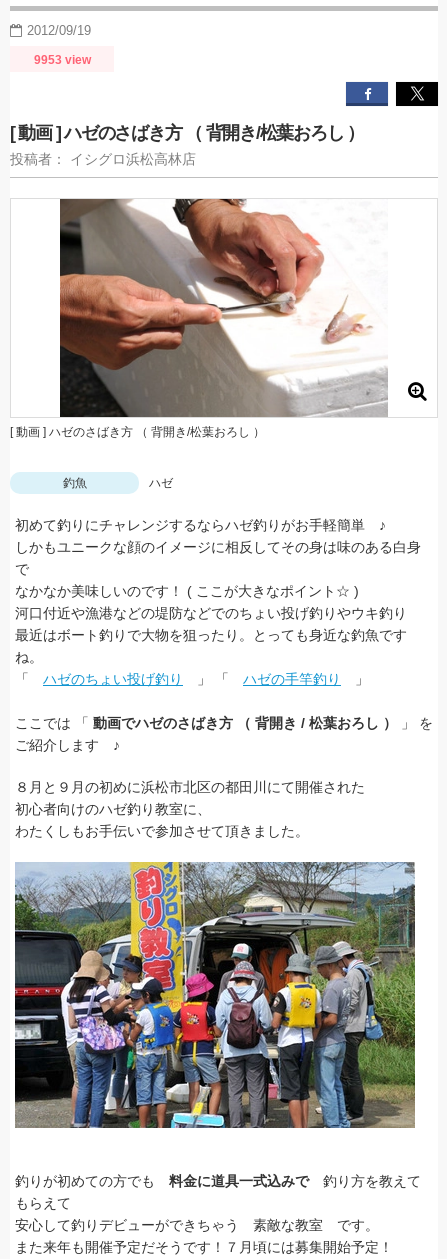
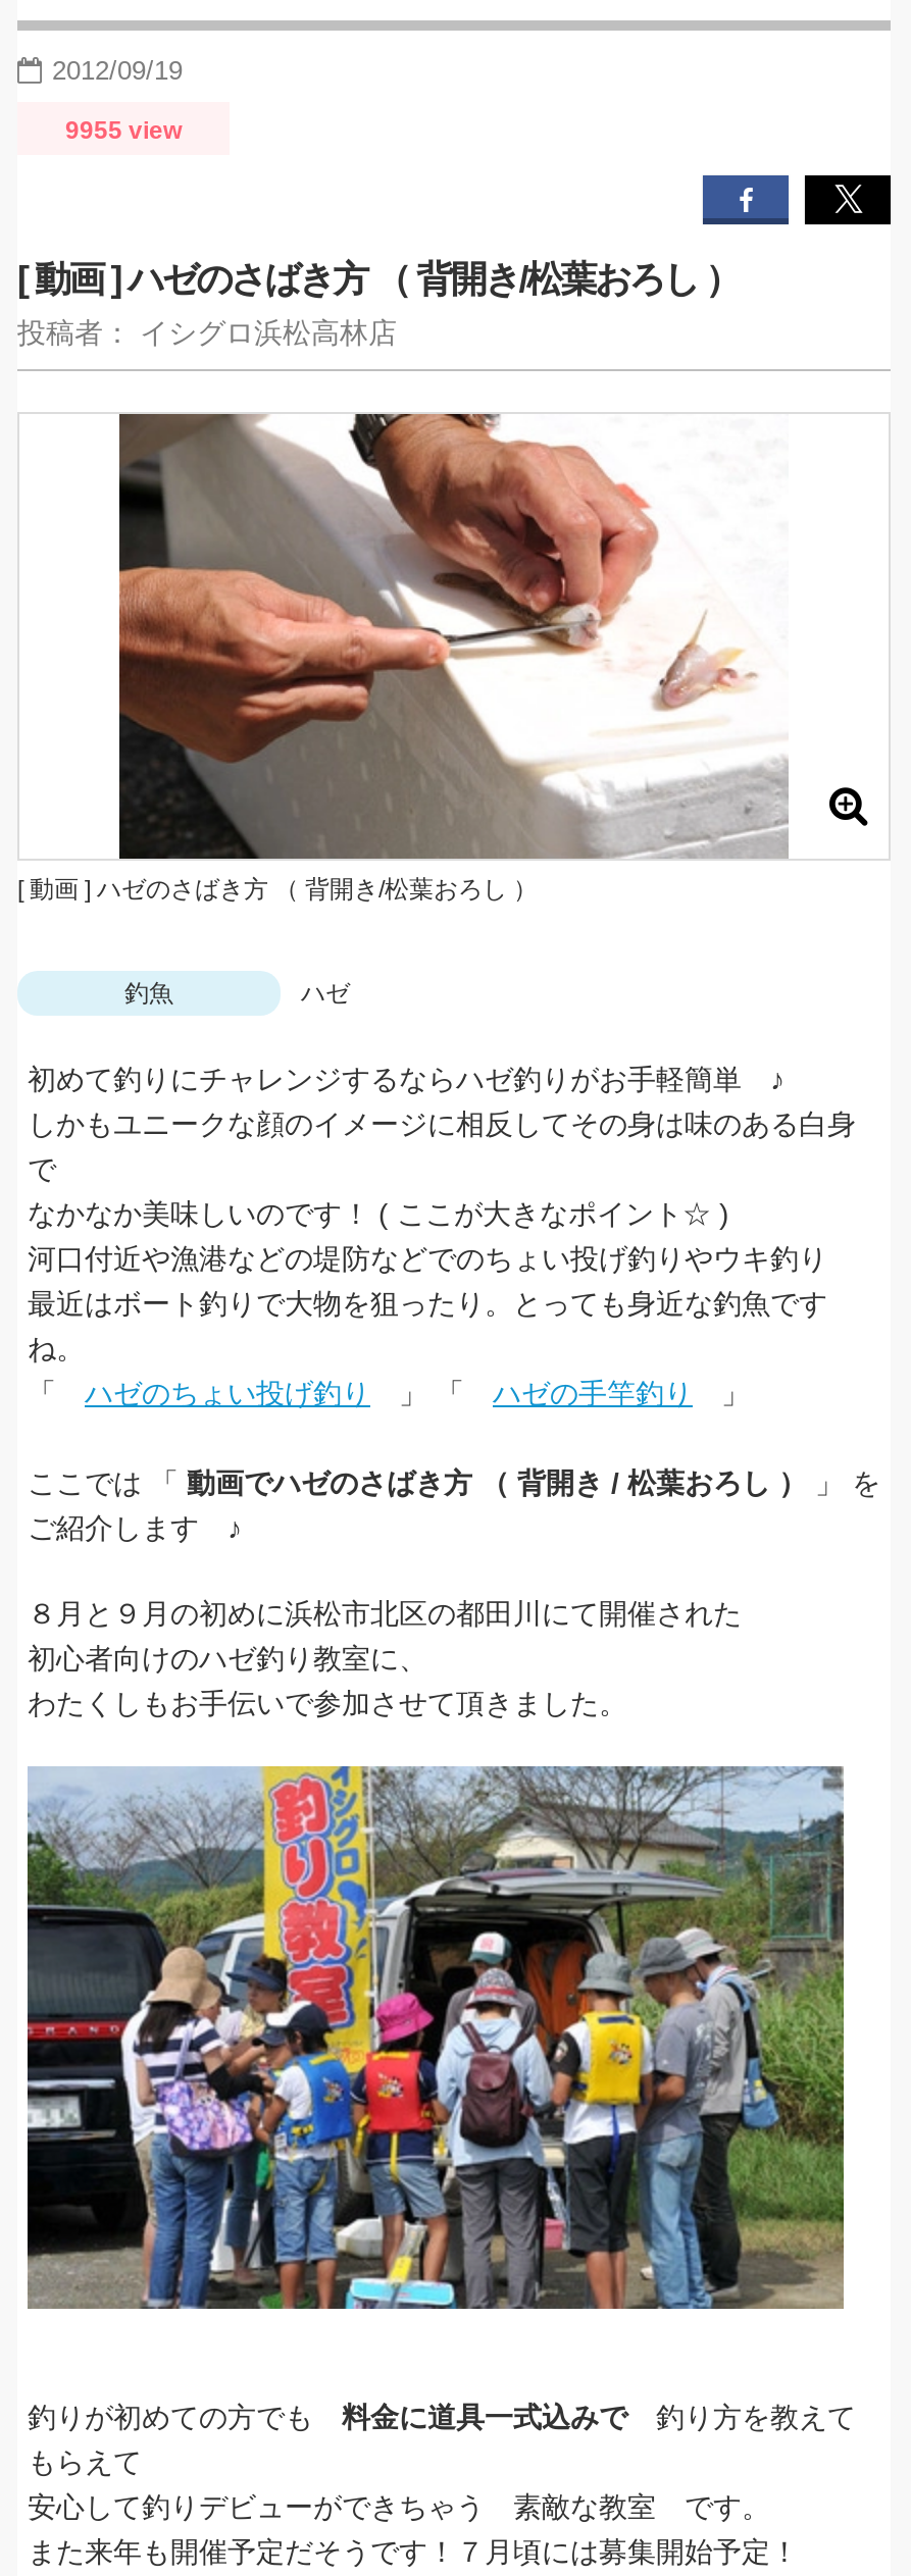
- 9953 view
+ 9955 view
